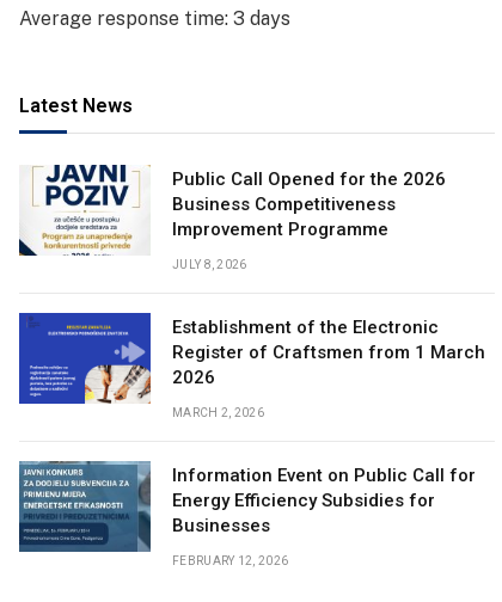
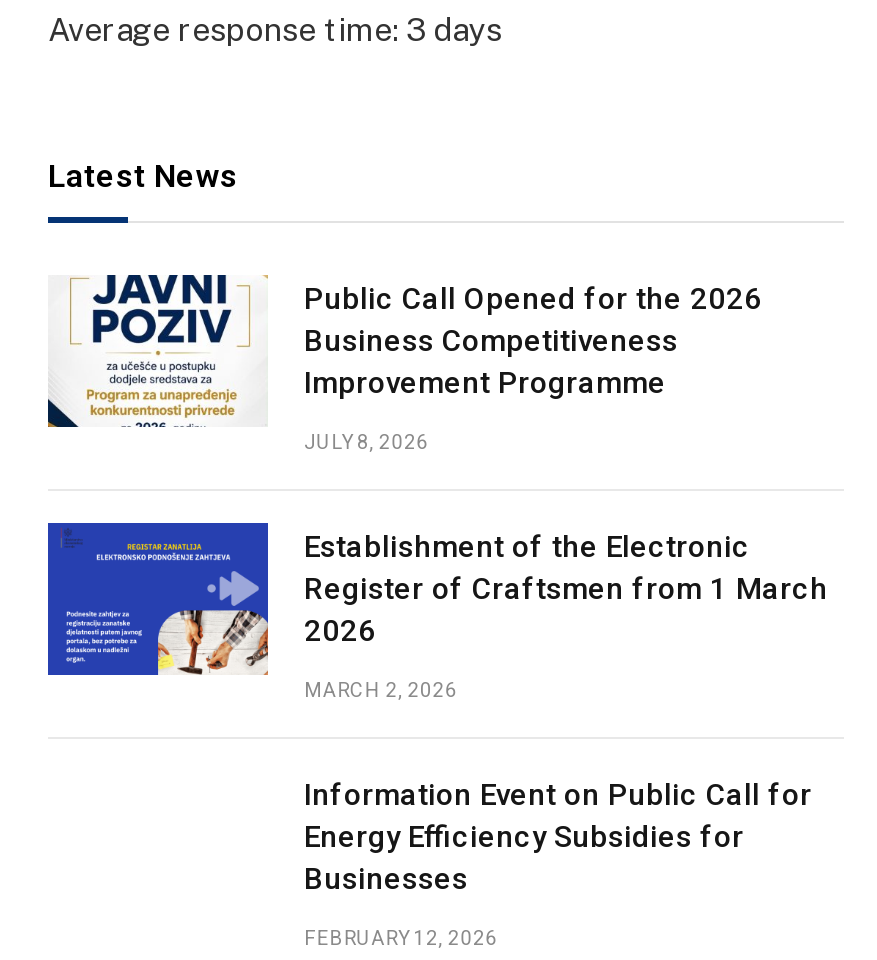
- [image]
